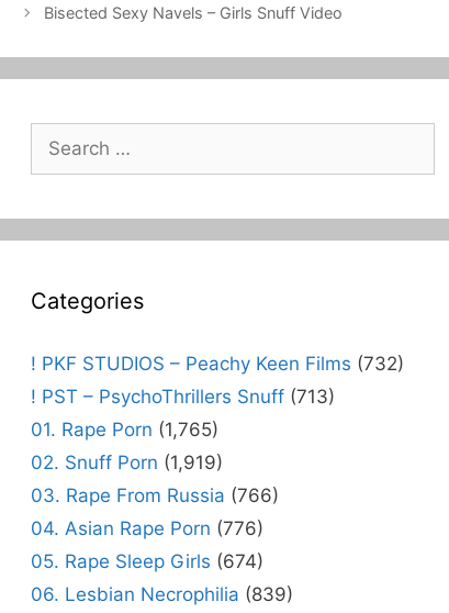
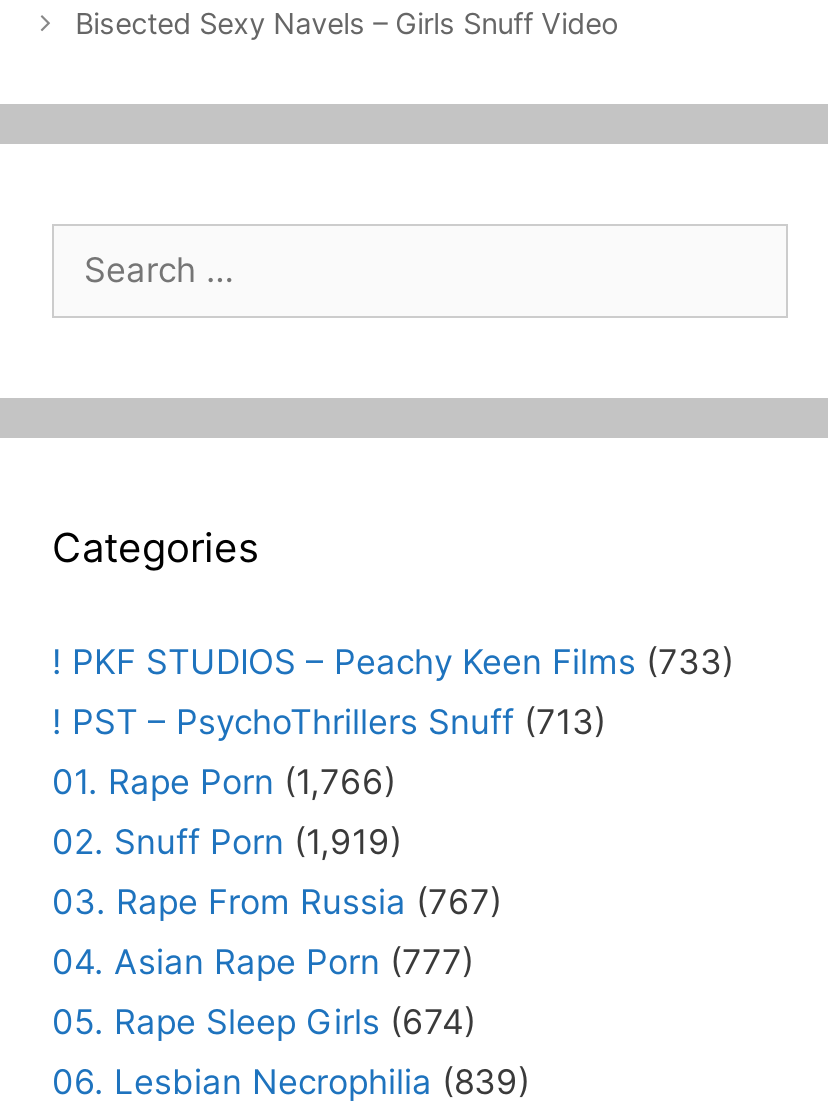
- ! PKF STUDIOS – Peachy Keen Films (732)
+ ! PKF STUDIOS – Peachy Keen Films (733)

- 01. Rape Porn (1,765)
+ 01. Rape Porn (1,766)

- 03. Rape From Russia (766)
+ 03. Rape From Russia (767)

- 04. Asian Rape Porn (776)
+ 04. Asian Rape Porn (777)
